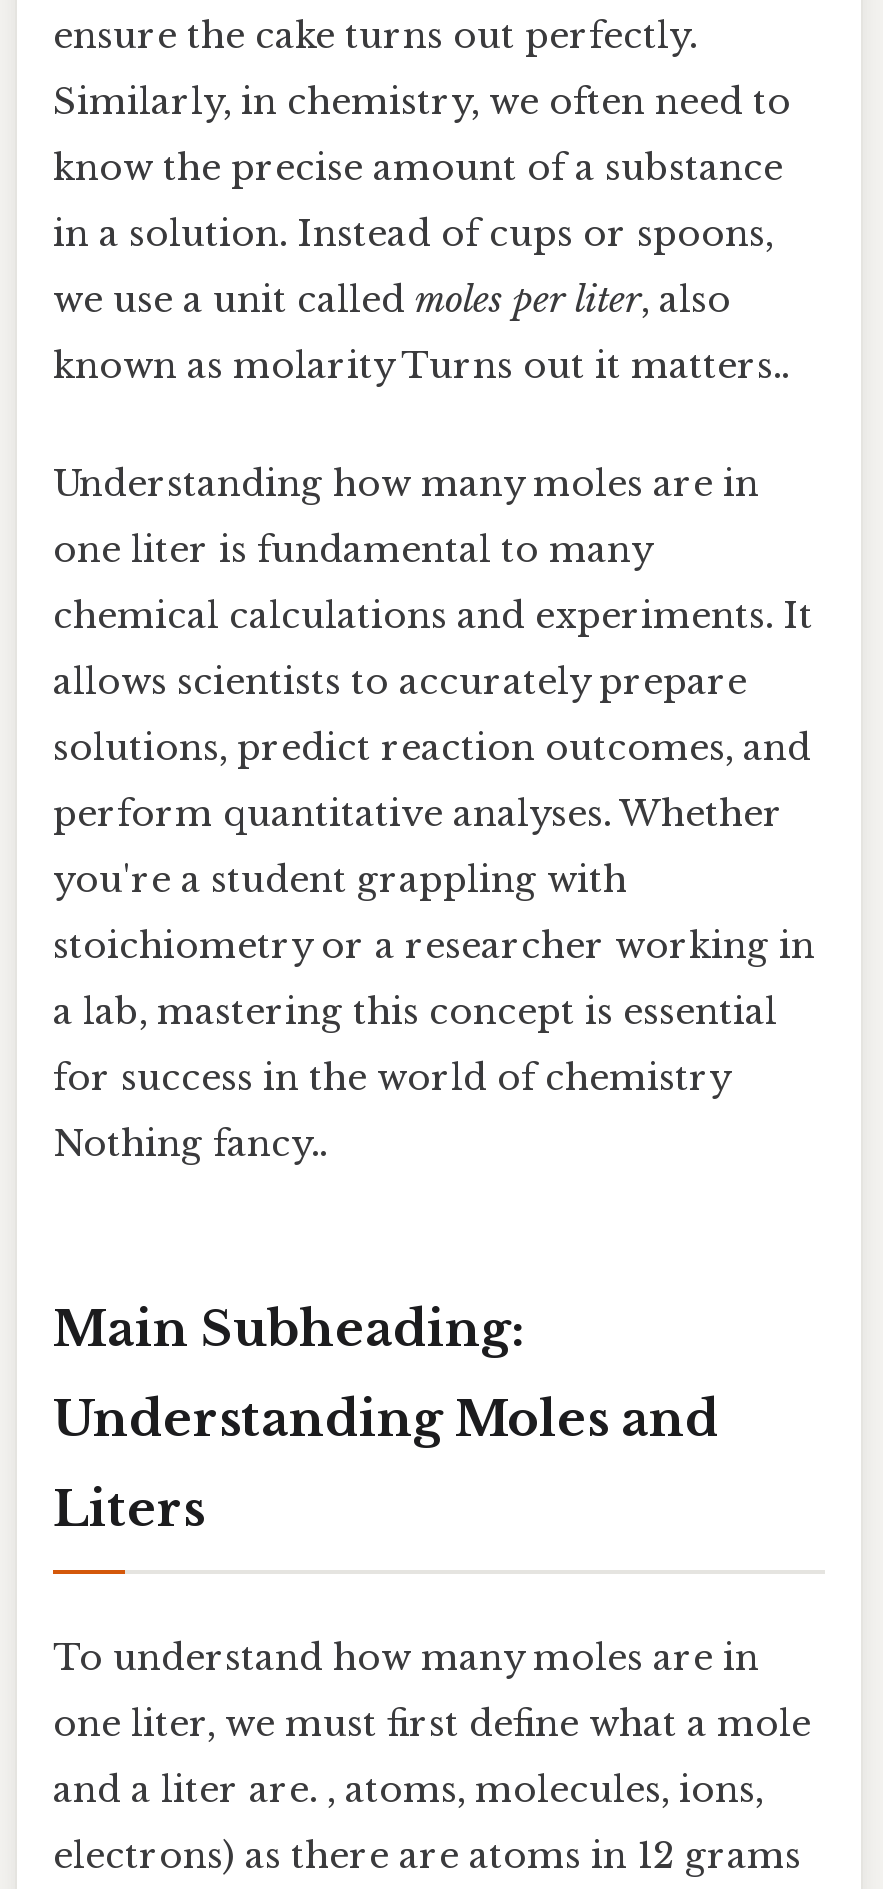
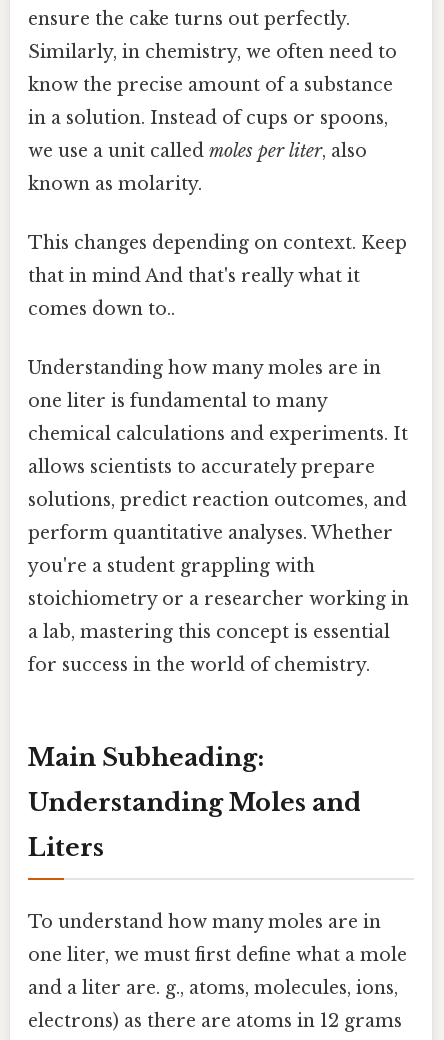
- known as molarity Turns out it matters..
+ known as molarity.
+ This changes depending on context. Keep
+ that in mind And that's really what it
+ comes down to..

moved down: Understanding how many moles are in | one liter is fundamental to many | chemical calculations and experiments. It | ... | stoichiometry or a researcher working in | a lab, mastering this concept is essential

- for success in the world of chemistry
- Nothing fancy..
+ for success in the world of chemistry.

- and a liter are. , atoms, molecules, ions,
+ and a liter are. g., atoms, molecules, ions,
